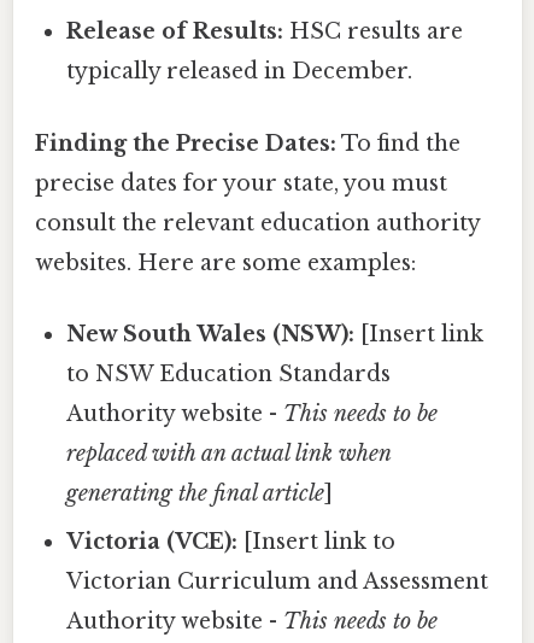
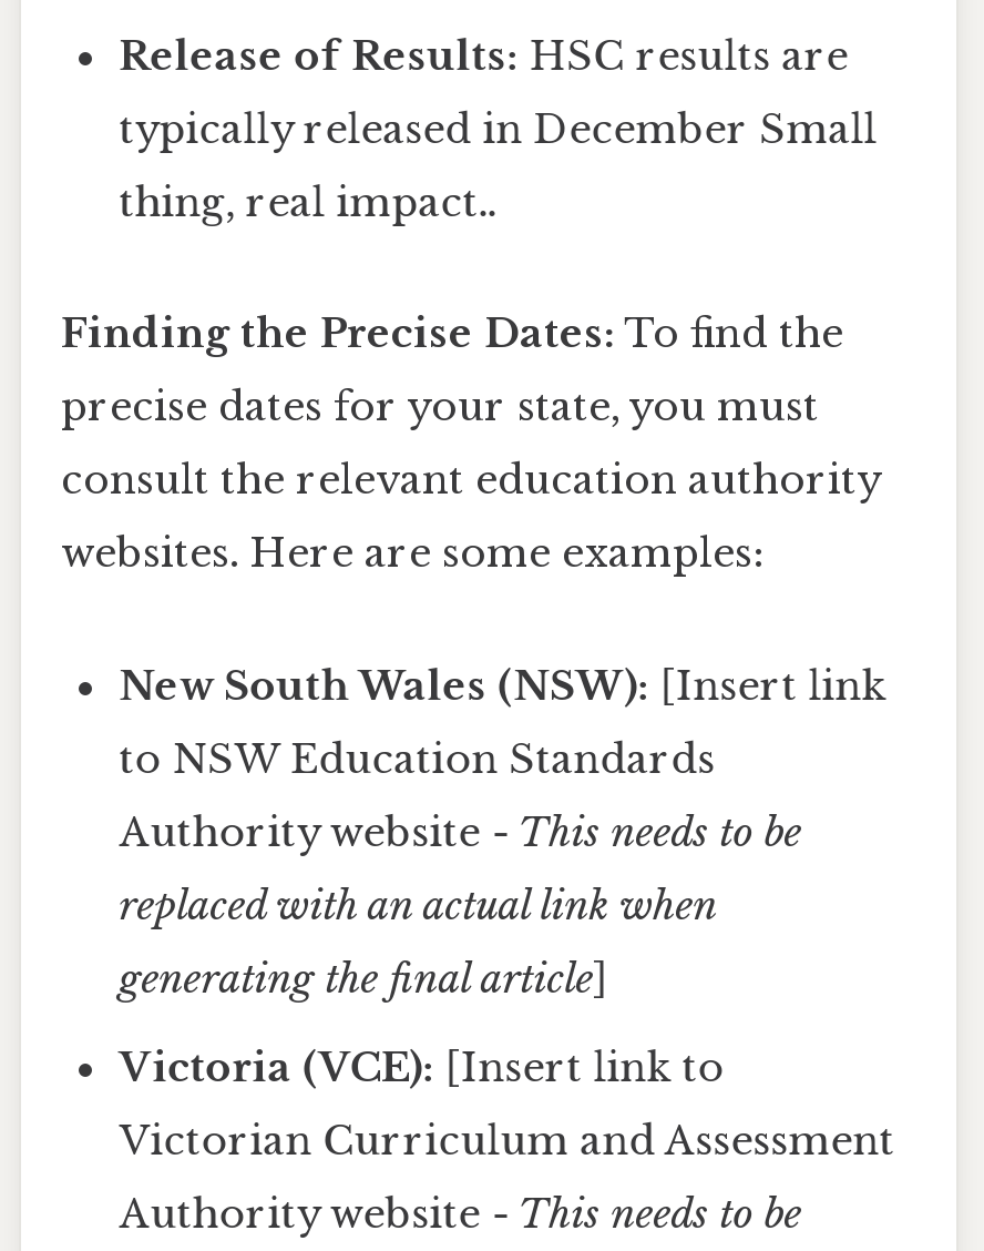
- typically released in December.
+ typically released in December Small
+ thing, real impact..
